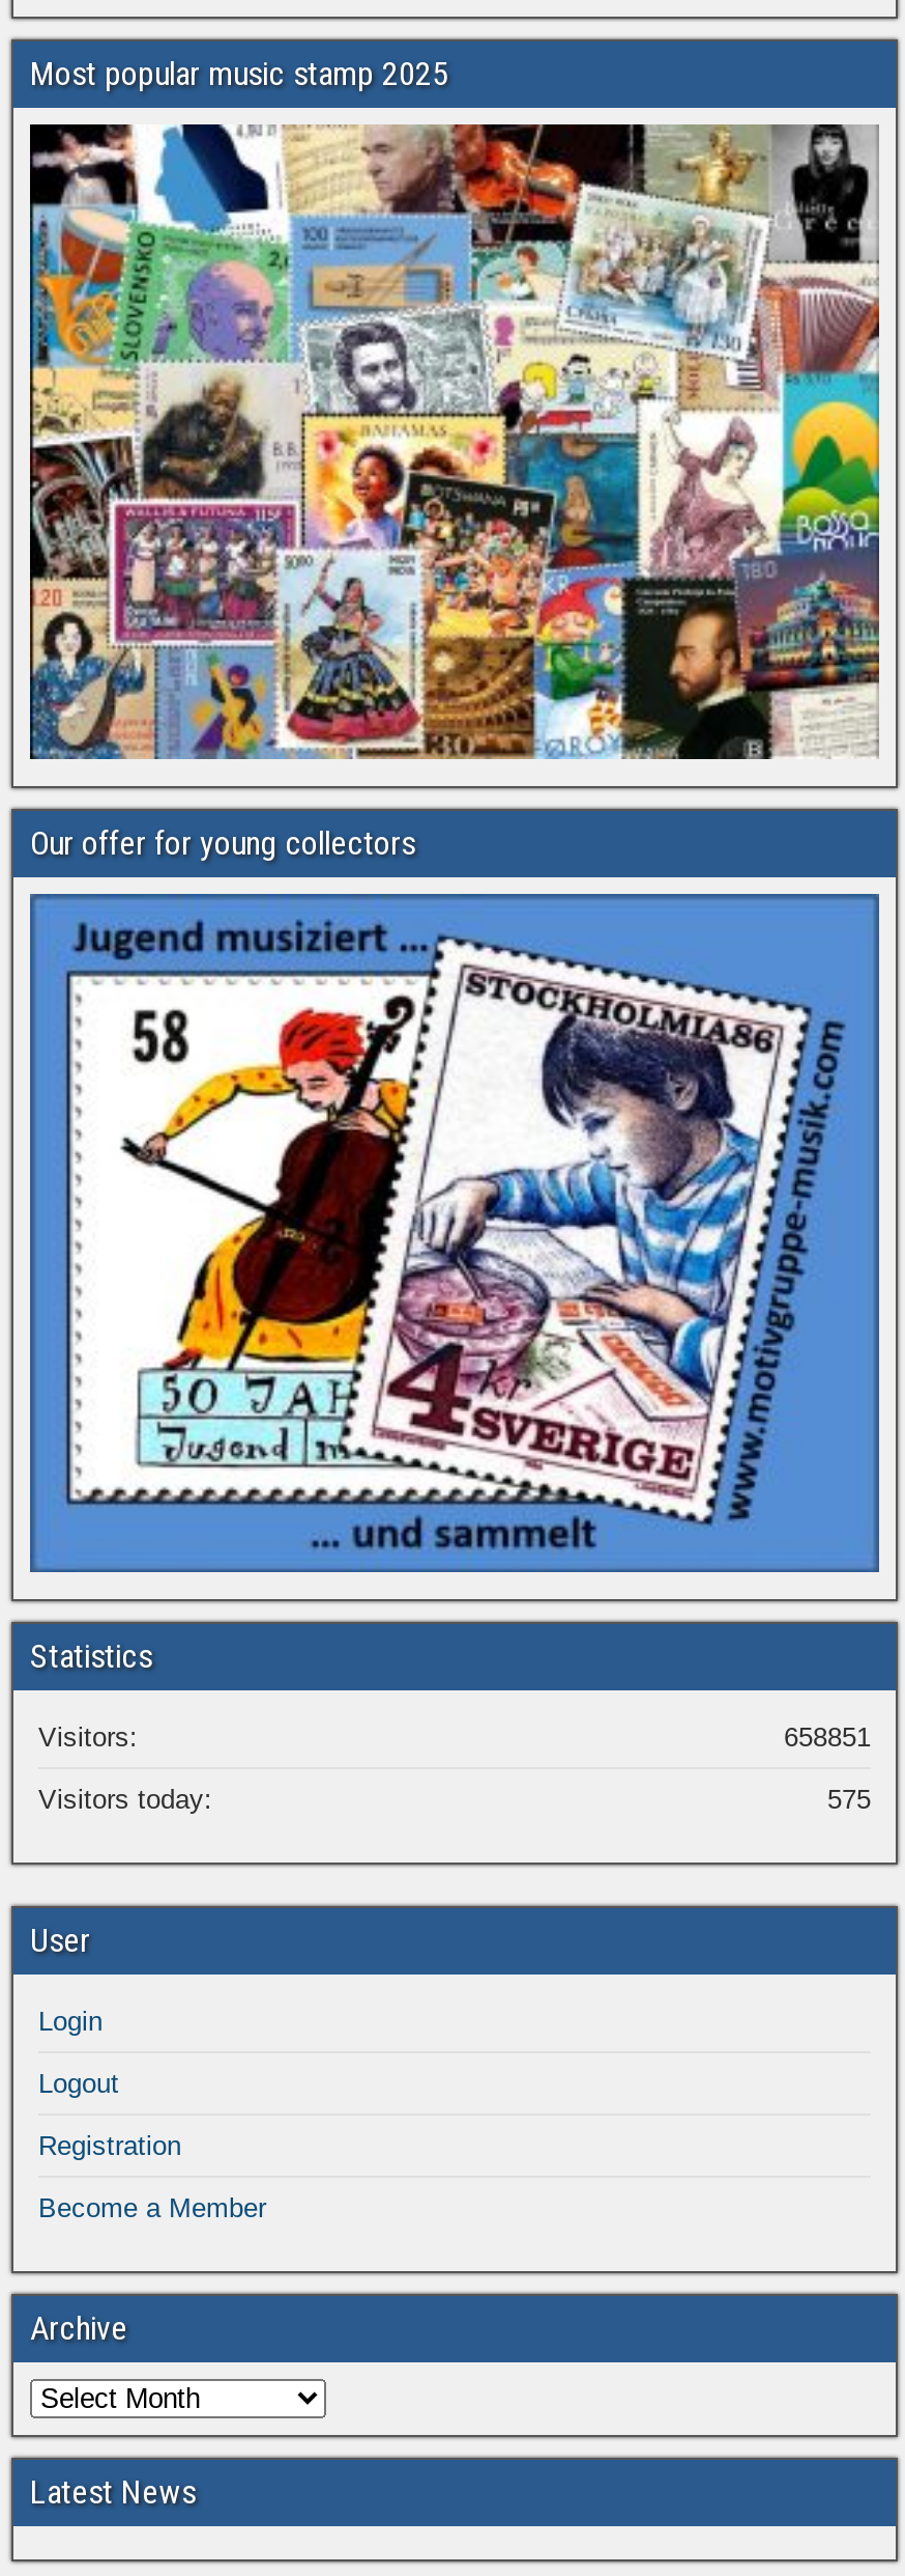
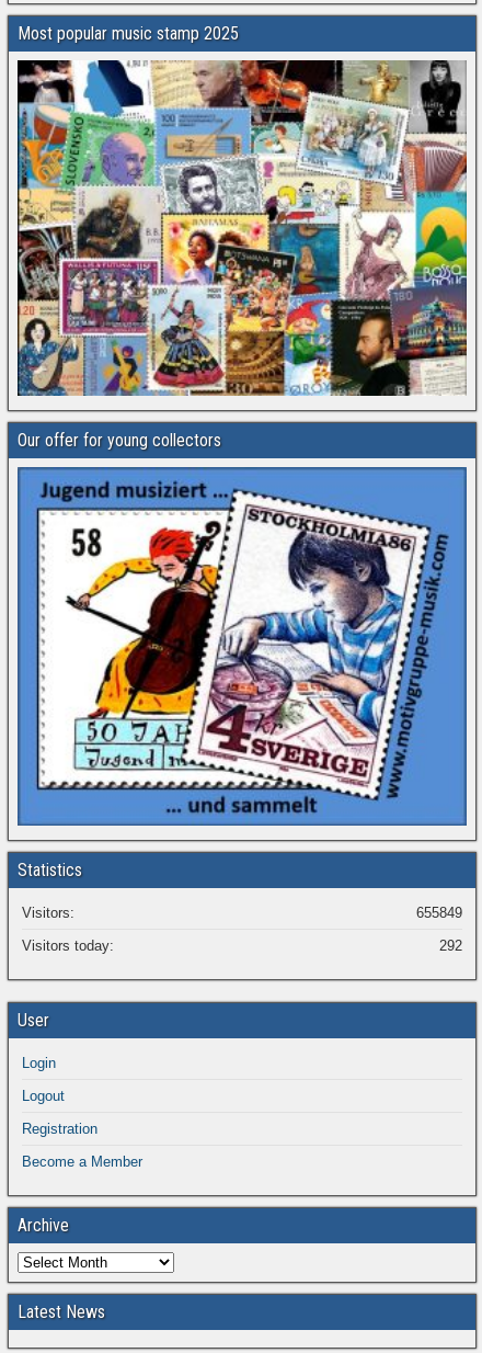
- 658851
+ 655849

- 575
+ 292
